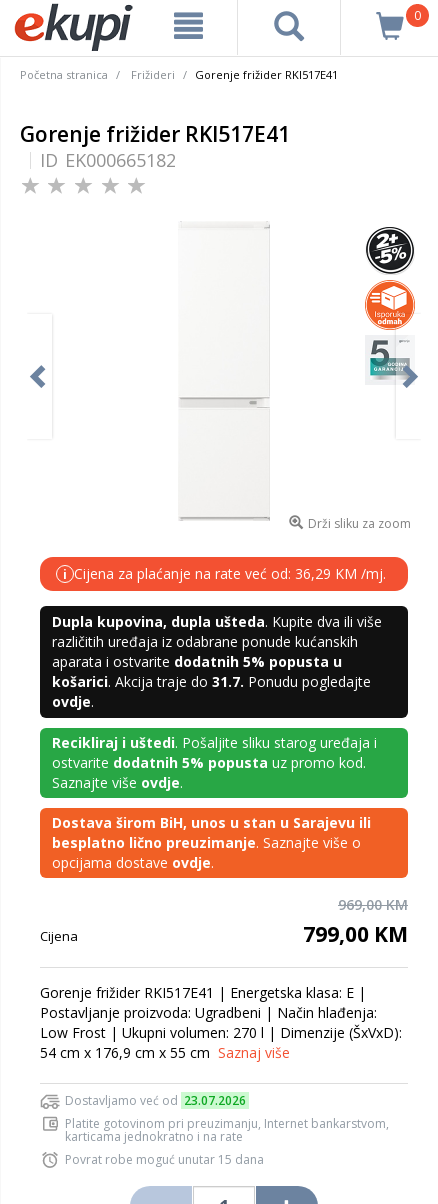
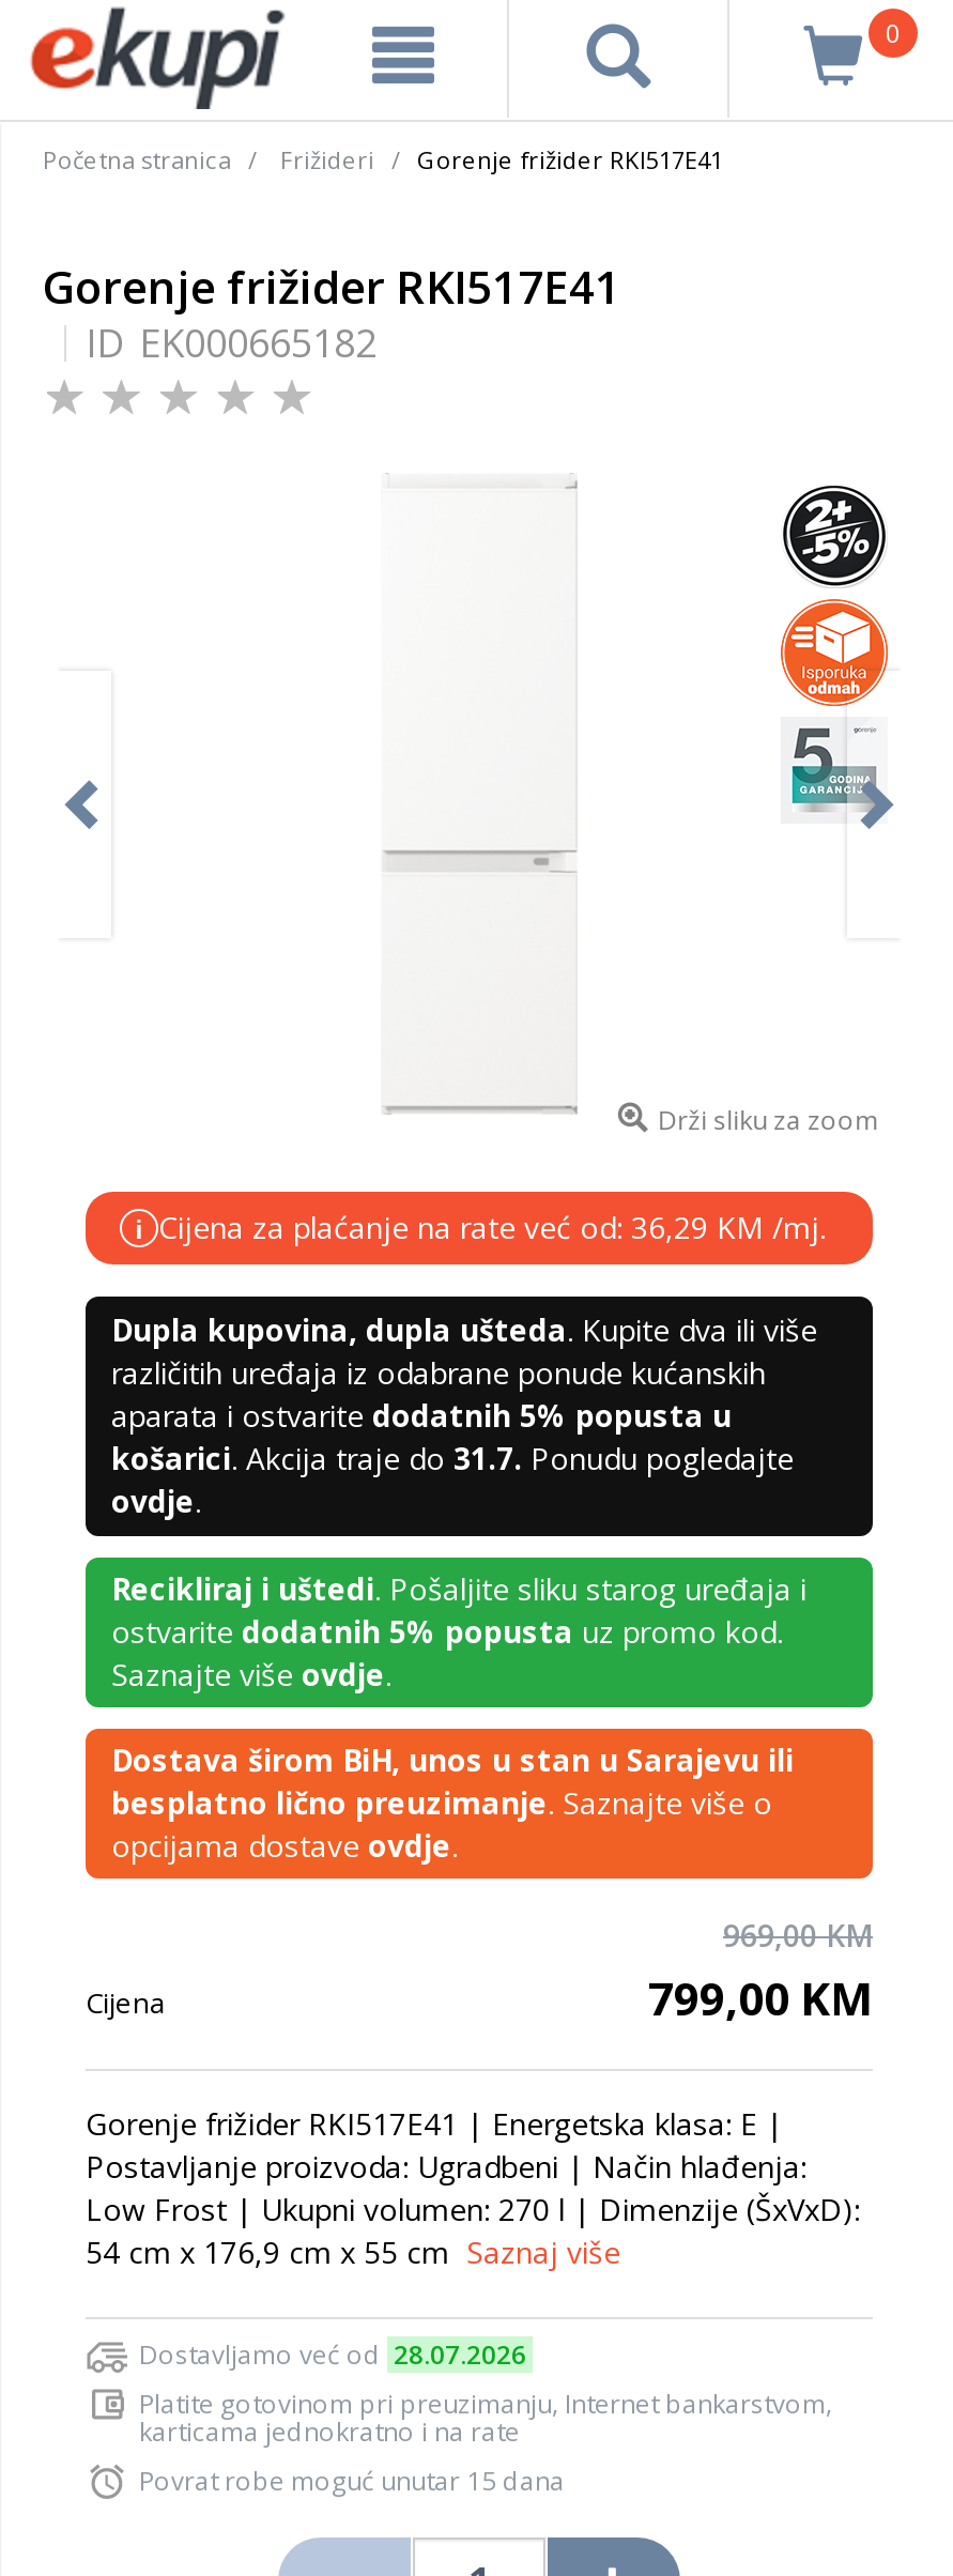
- Dostavljamo već od 23.07.2026
+ Dostavljamo već od 28.07.2026
